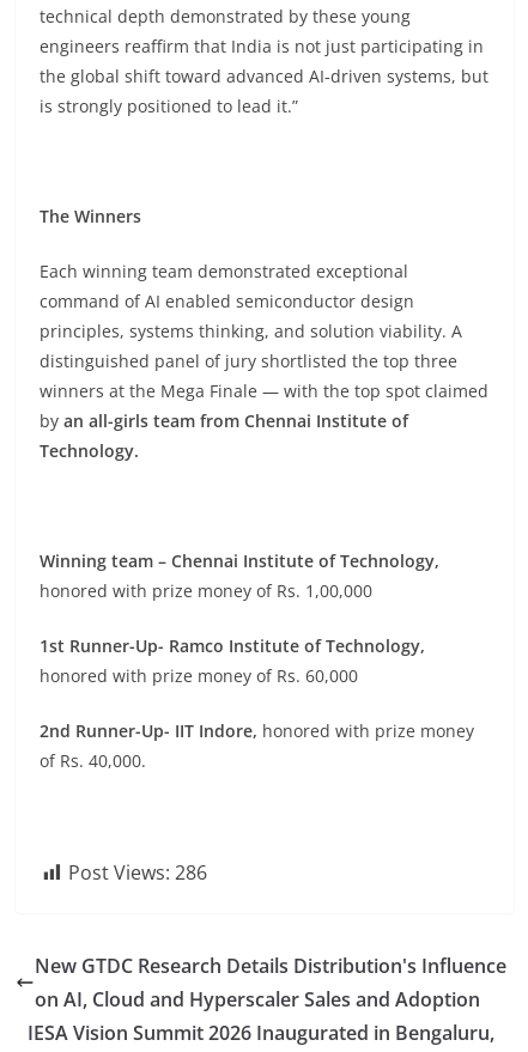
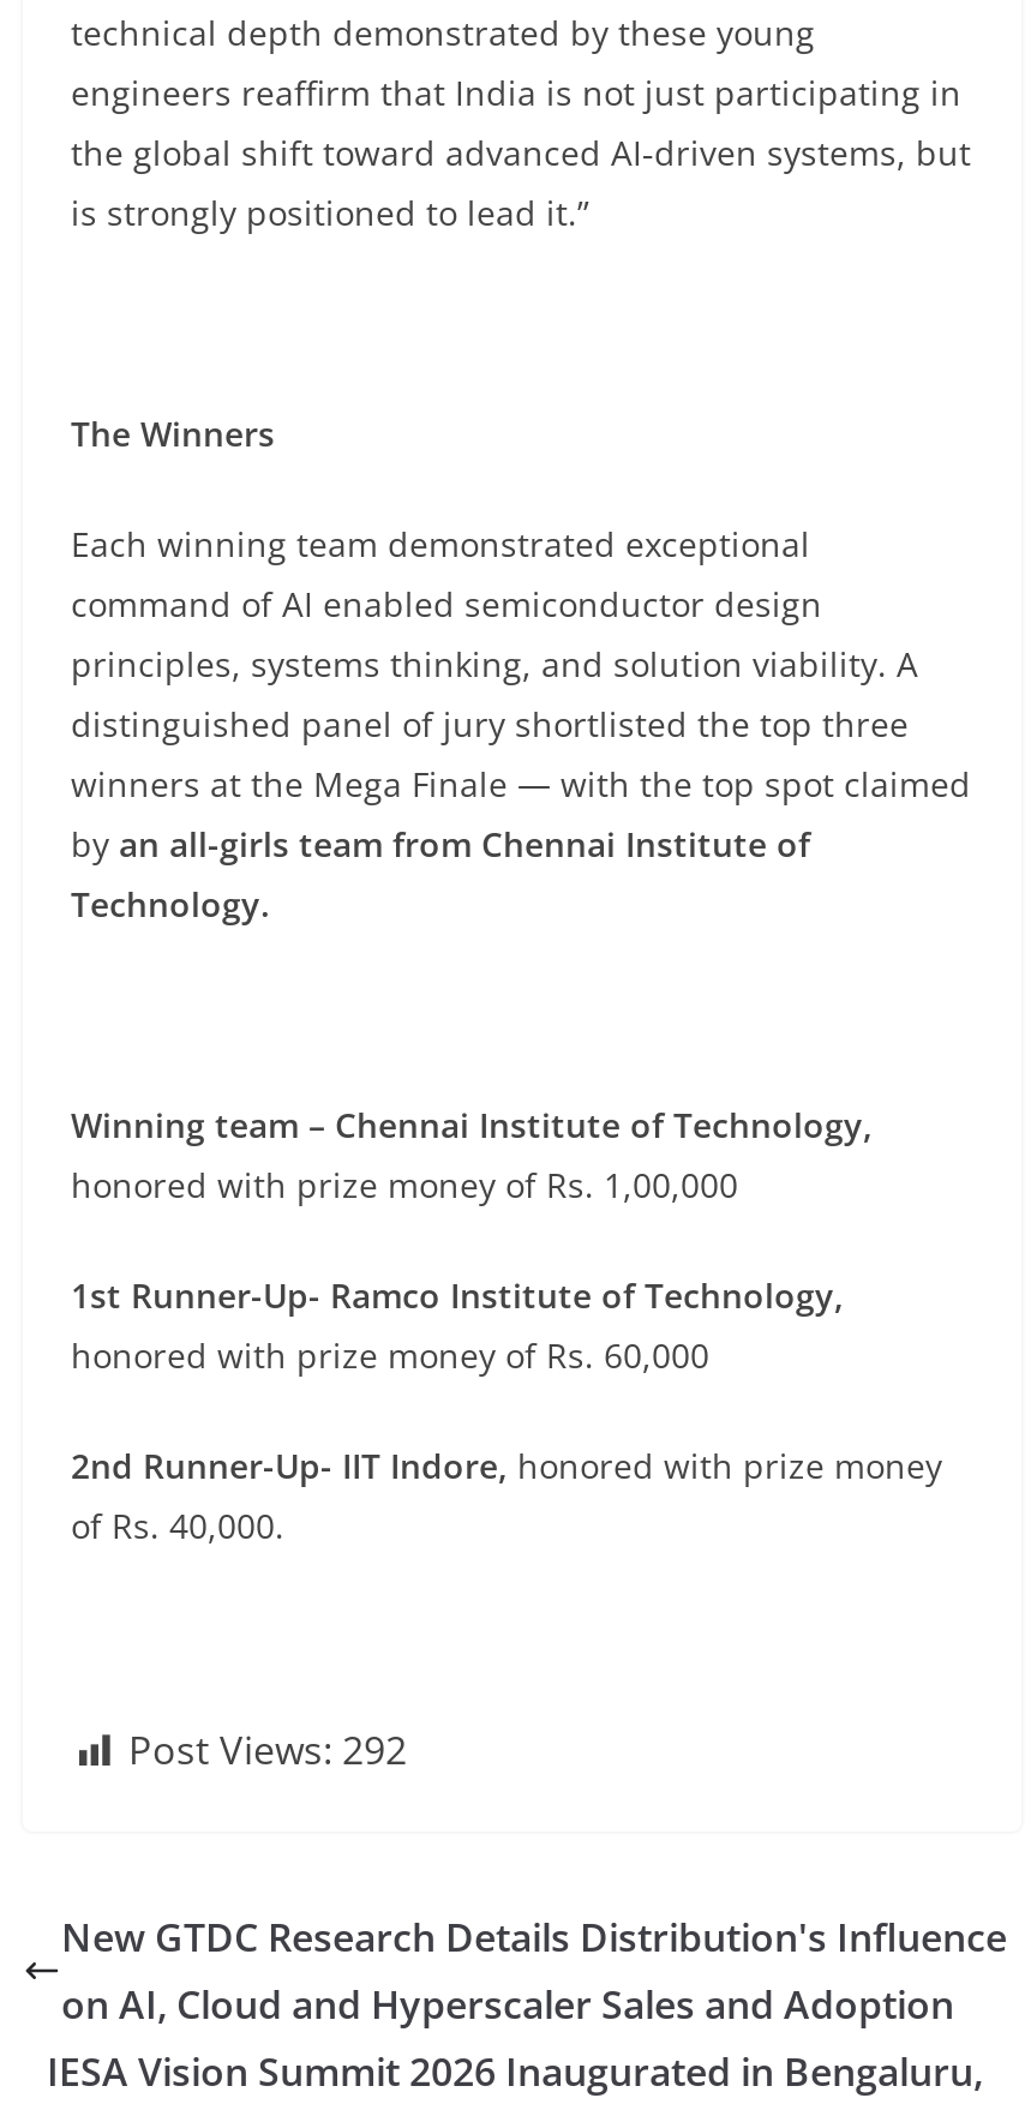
- Post Views: 286
+ Post Views: 292
